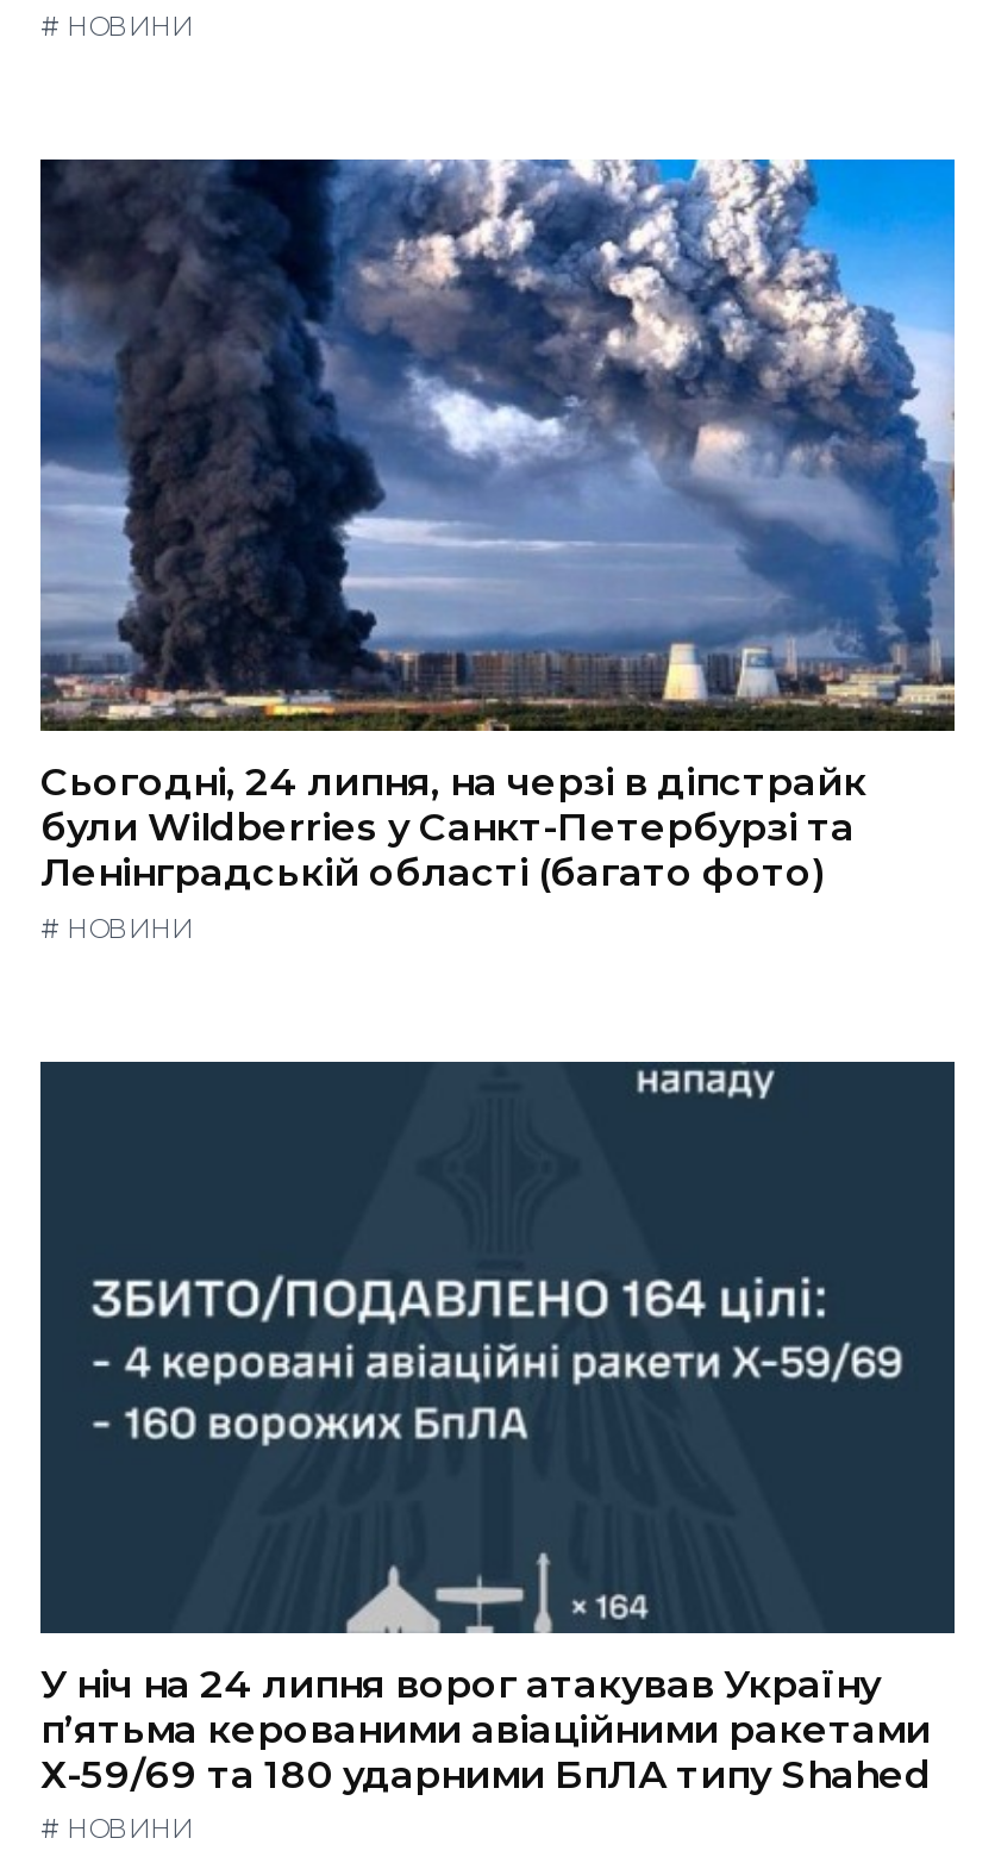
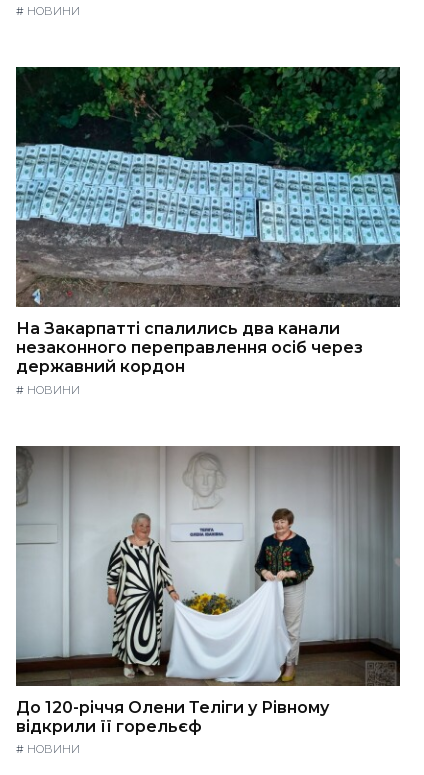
- [image]
- Сьогодні, 24 липня, на черзі в діпстрайк
- були Wildberries у Санкт-Петербурзі та
- Ленінградській області (багато фото)
+ [image]
+ На Закарпатті спалились два канали
+ незаконного переправлення осіб через
+ державний кордон

- [image]
- У ніч на 24 липня ворог атакував Україну
- п’ятьма керованими авіаційними ракетами
- Х-59/69 та 180 ударними БпЛА типу Shahed
+ [image]
+ До 120-річчя Олени Теліги у Рівному
+ відкрили її горельєф
